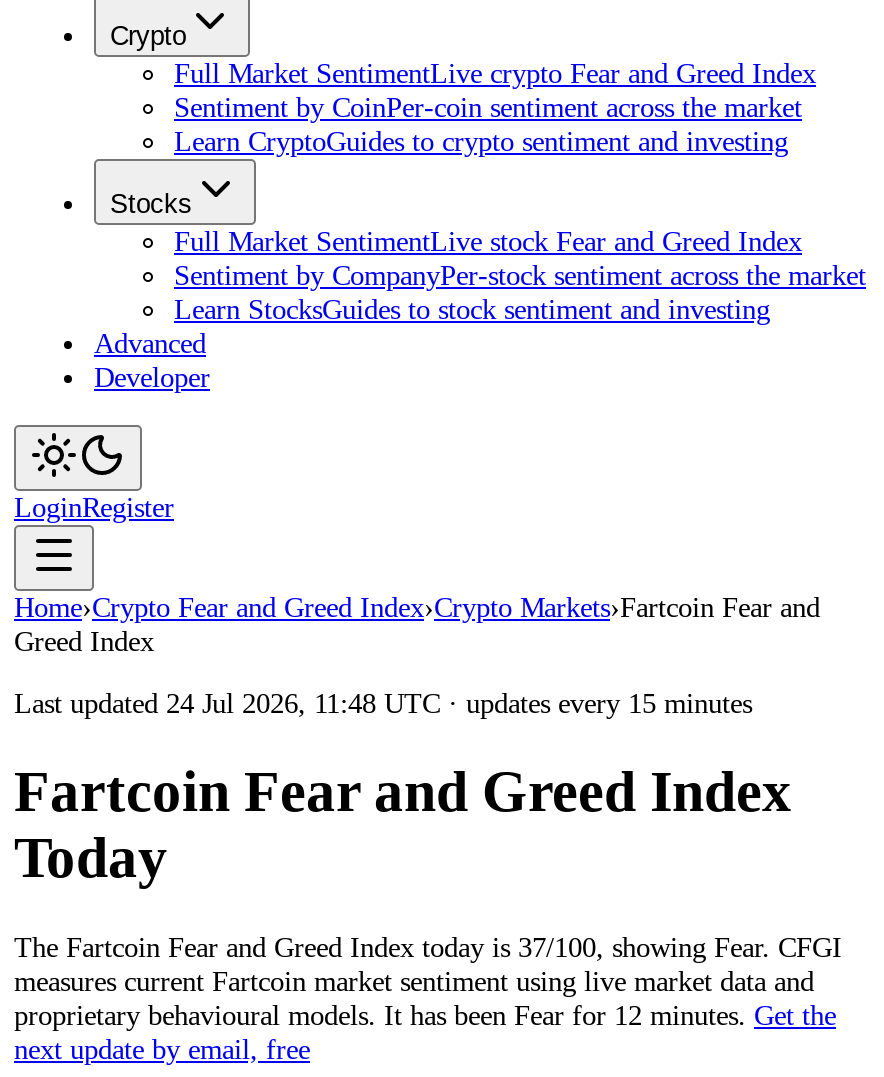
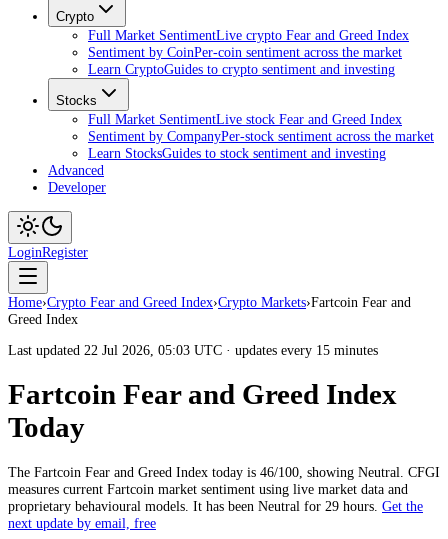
- Last updated 24 Jul 2026, 11:48 UTC · updates every 15 minutes
+ Last updated 22 Jul 2026, 05:03 UTC · updates every 15 minutes

- The Fartcoin Fear and Greed Index today is 37/100, showing Fear. CFGI
+ The Fartcoin Fear and Greed Index today is 46/100, showing Neutral. CFGI

- proprietary behavioural models. It has been Fearfor 12 minutes. Get the
+ proprietary behavioural models. It has been Neutralfor 29 hours. Get the
